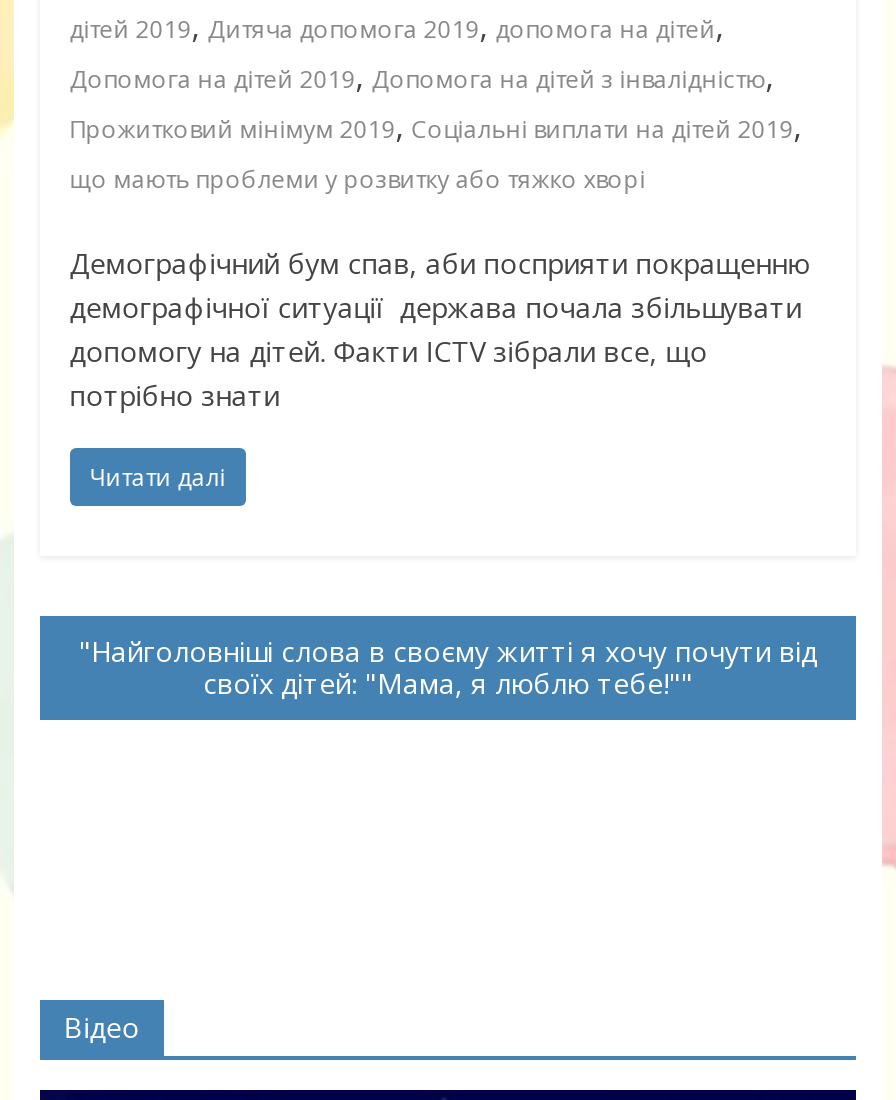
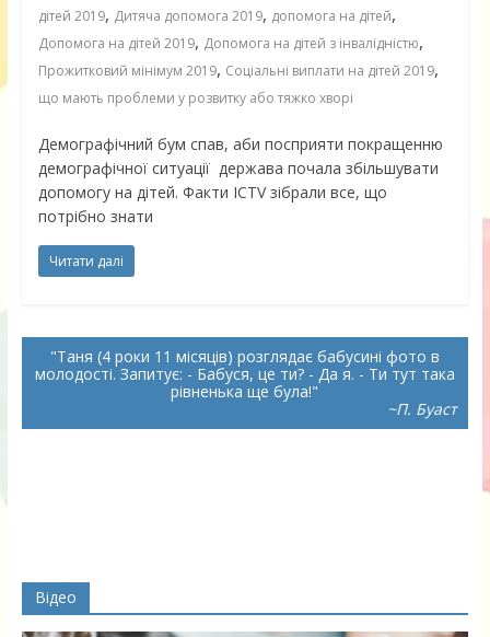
- Найголовніші слова в своєму житті я хочу почути від
- своїх дітей: "Мама, я люблю тебе!"
+ Таня (4 роки 11 місяців) розглядає бабусині фото в
+ молодості. Запитує: - Бабуся, це ти? - Да я. - Ти тут така
+ рівненька ще була!
+ ~П. Буаст
